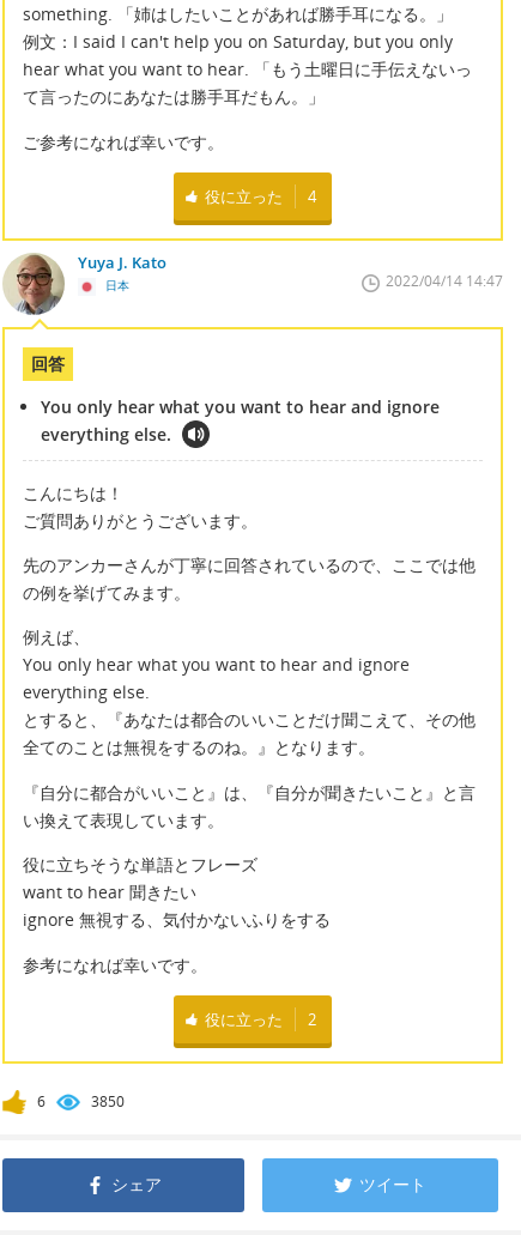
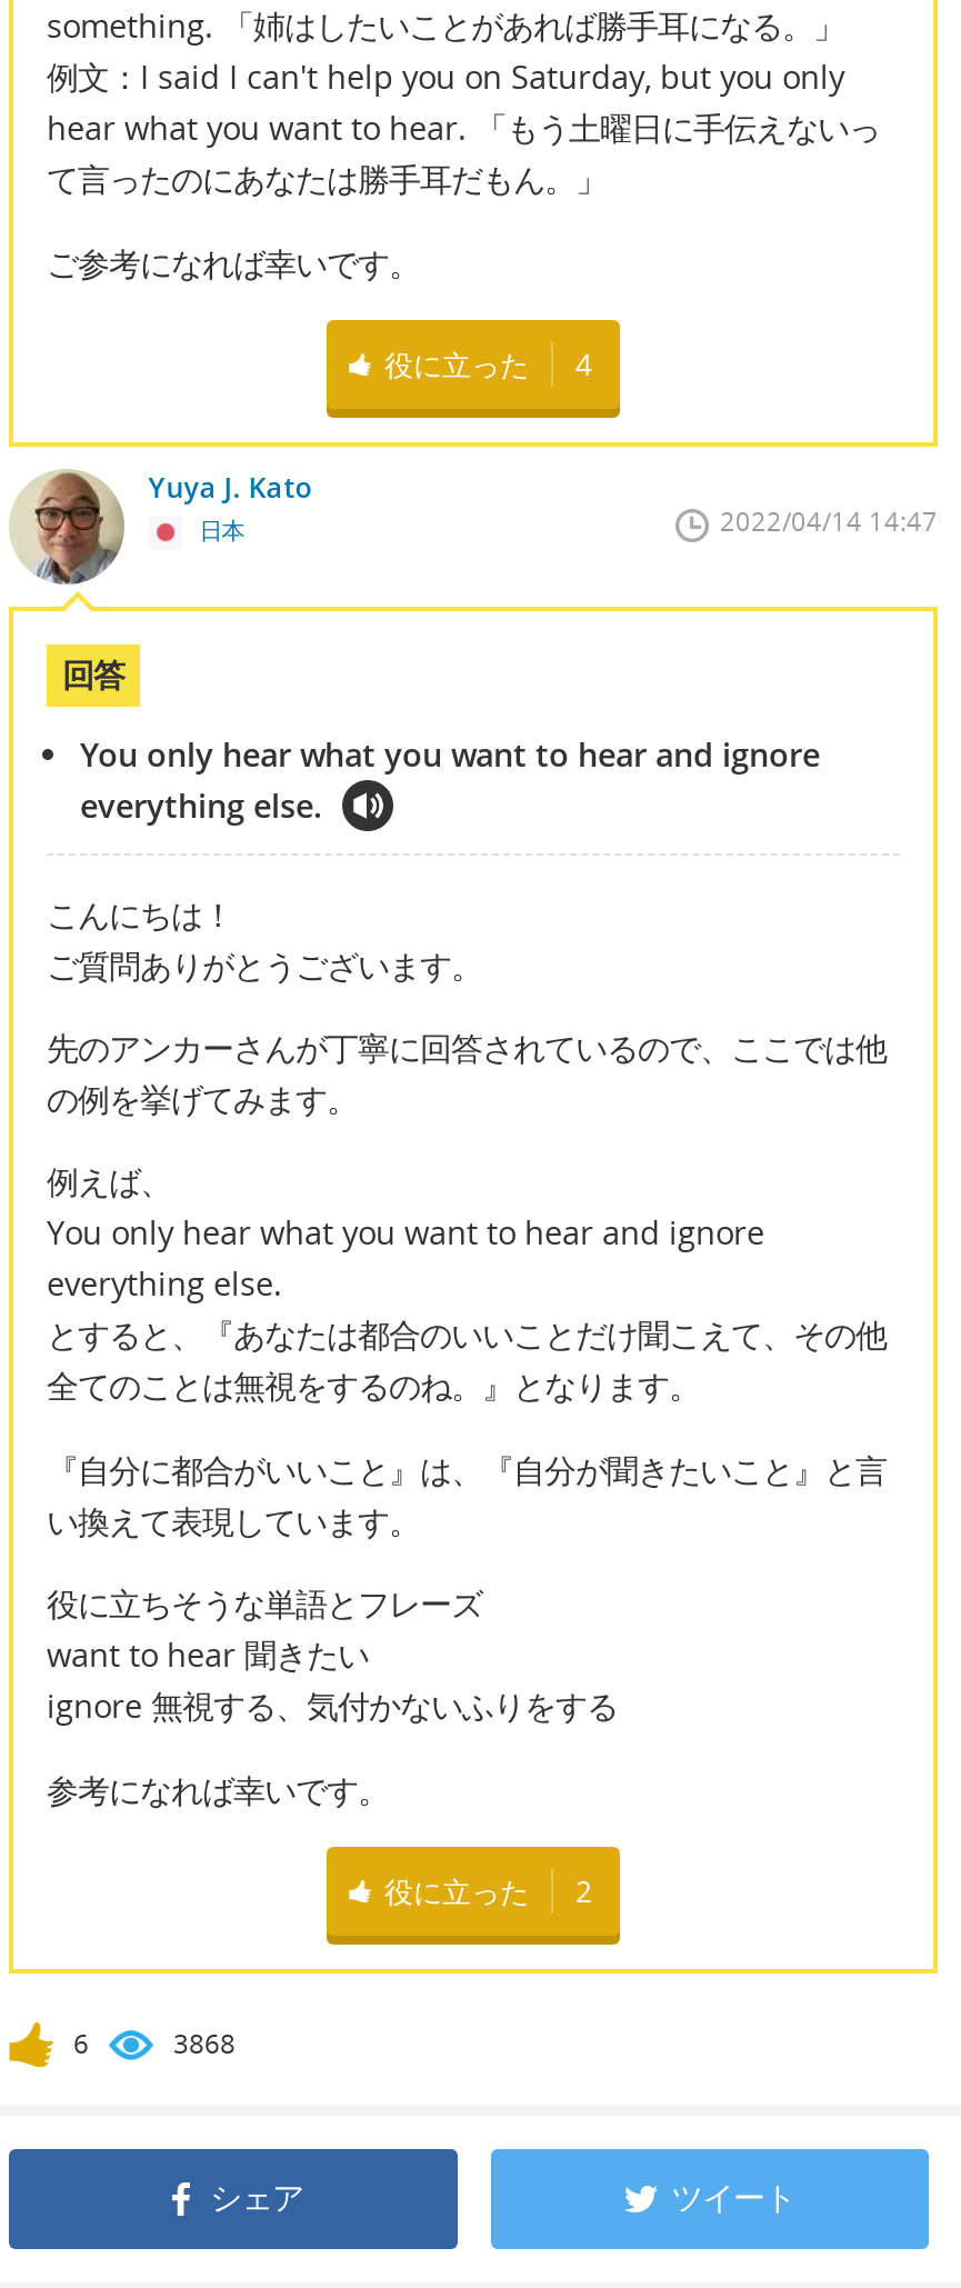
- 3850
+ 3868
